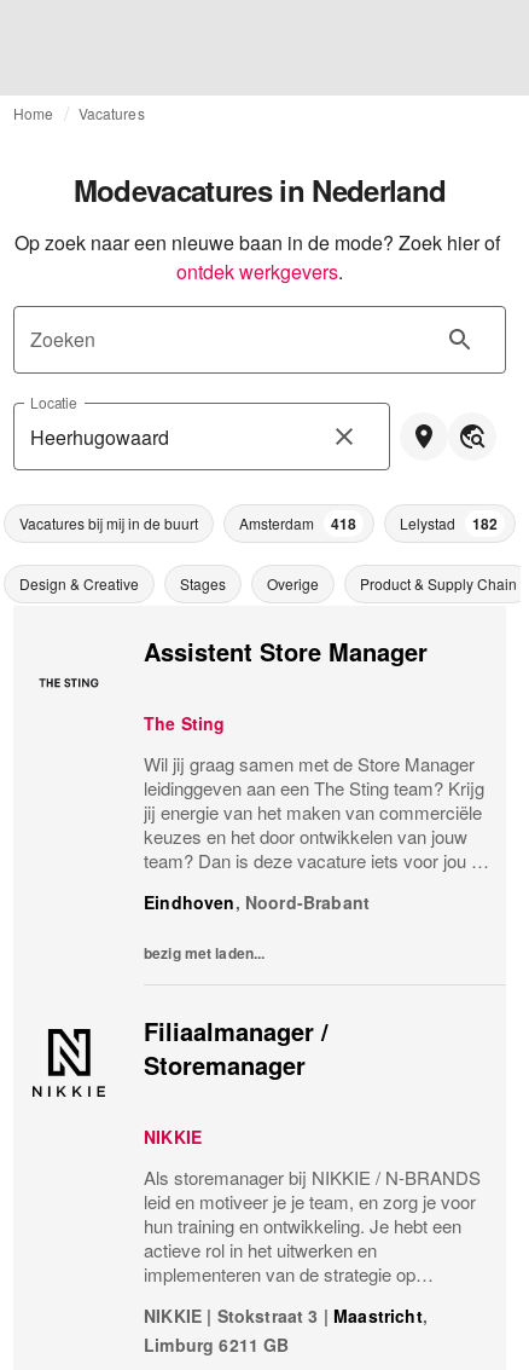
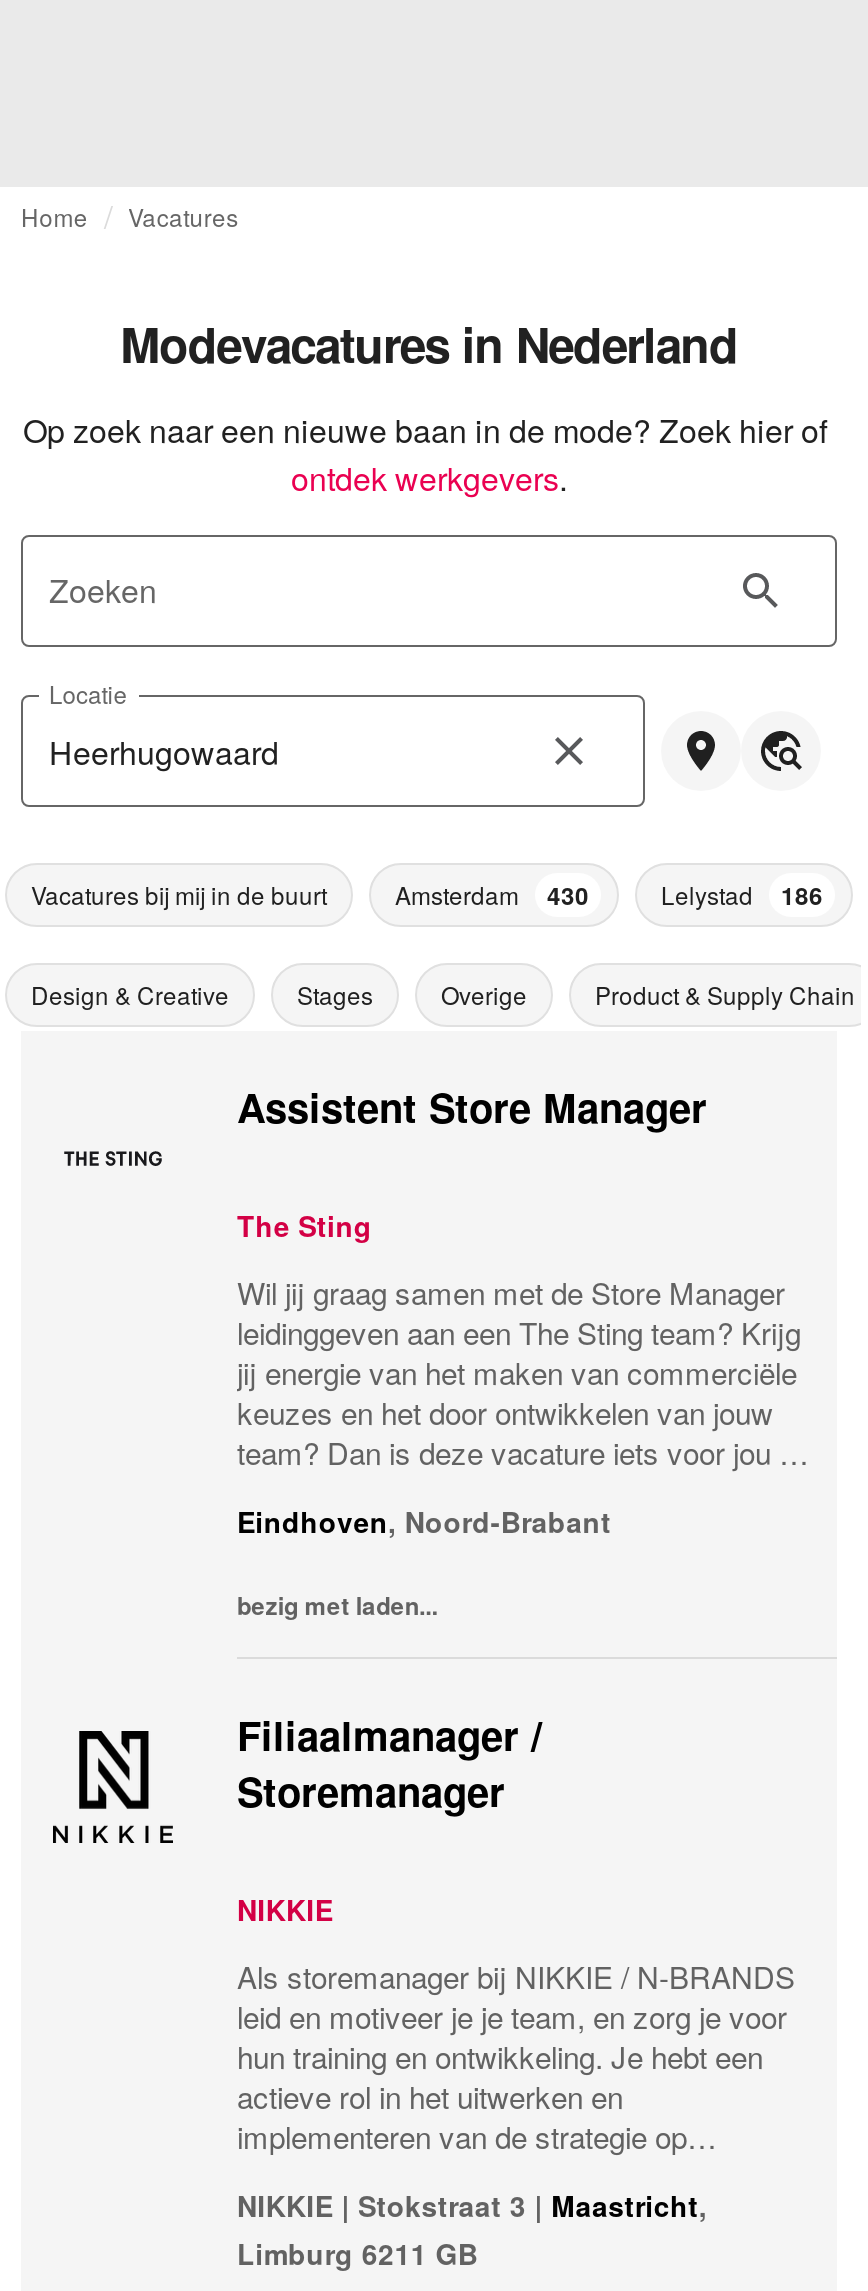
- Vacatures bij mij in de buurt Amsterdam 418
+ Vacatures bij mij in de buurt Amsterdam 430

- Lelystad 182
+ Lelystad 186
